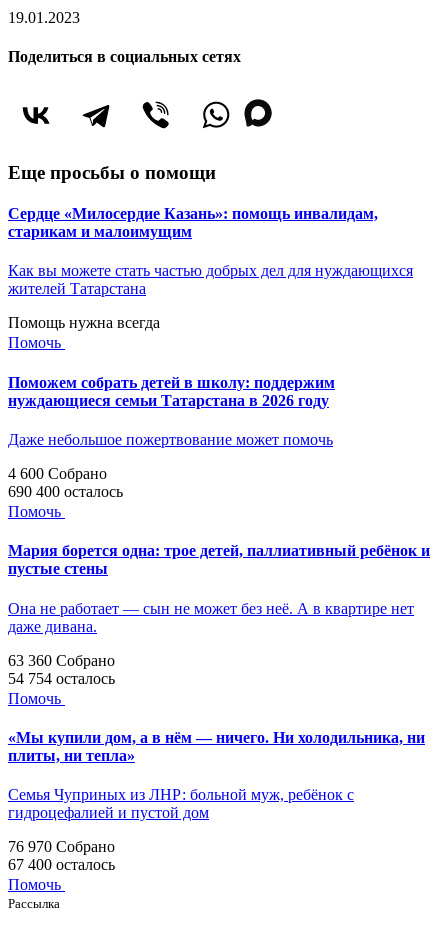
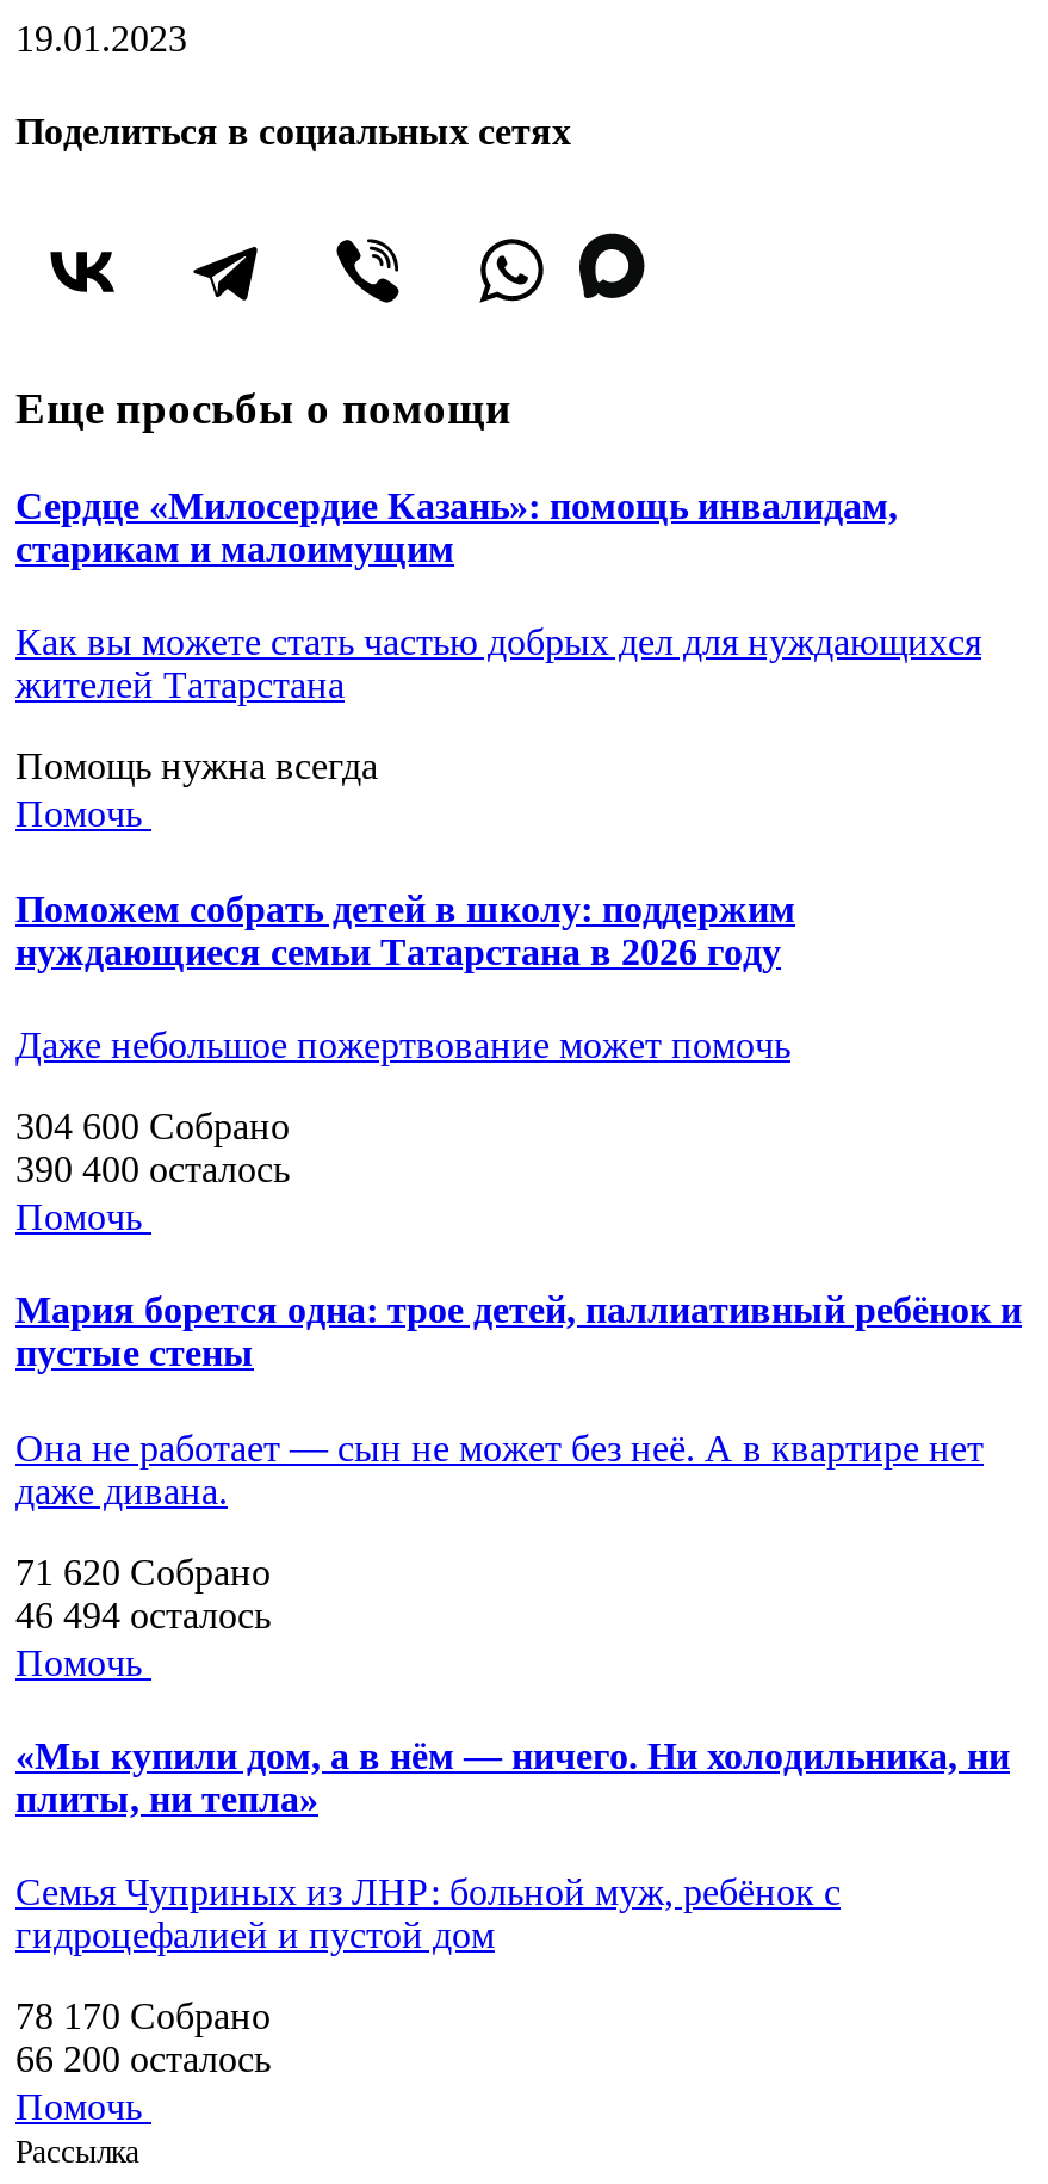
- 4 600 Собрано
+ 304 600 Собрано

- 690 400 осталось
+ 390 400 осталось

- 63 360 Собрано
+ 71 620 Собрано

- 54 754 осталось
+ 46 494 осталось

- 76 970 Собрано
+ 78 170 Собрано

- 67 400 осталось
+ 66 200 осталось
